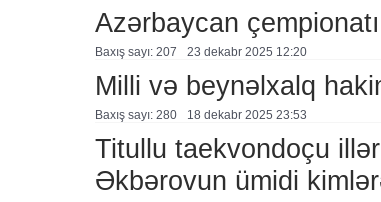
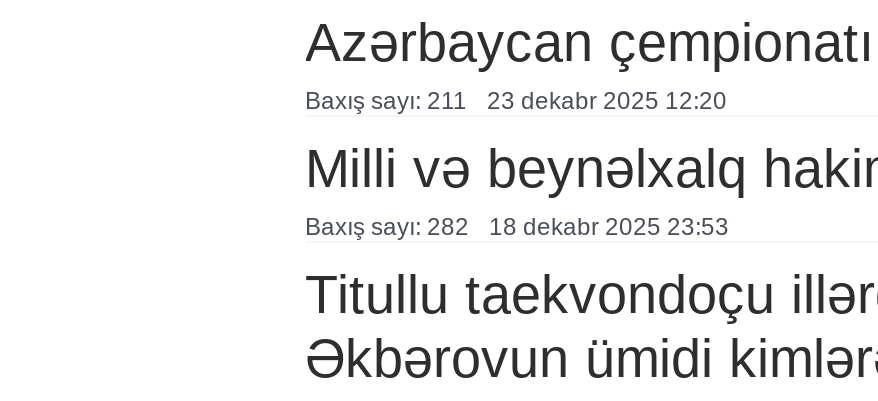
- Baxış sayı: 207 23 dekabr 2025 12:20
+ Baxış sayı: 211 23 dekabr 2025 12:20

- Baxış sayı: 280 18 dekabr 2025 23:53
+ Baxış sayı: 282 18 dekabr 2025 23:53
